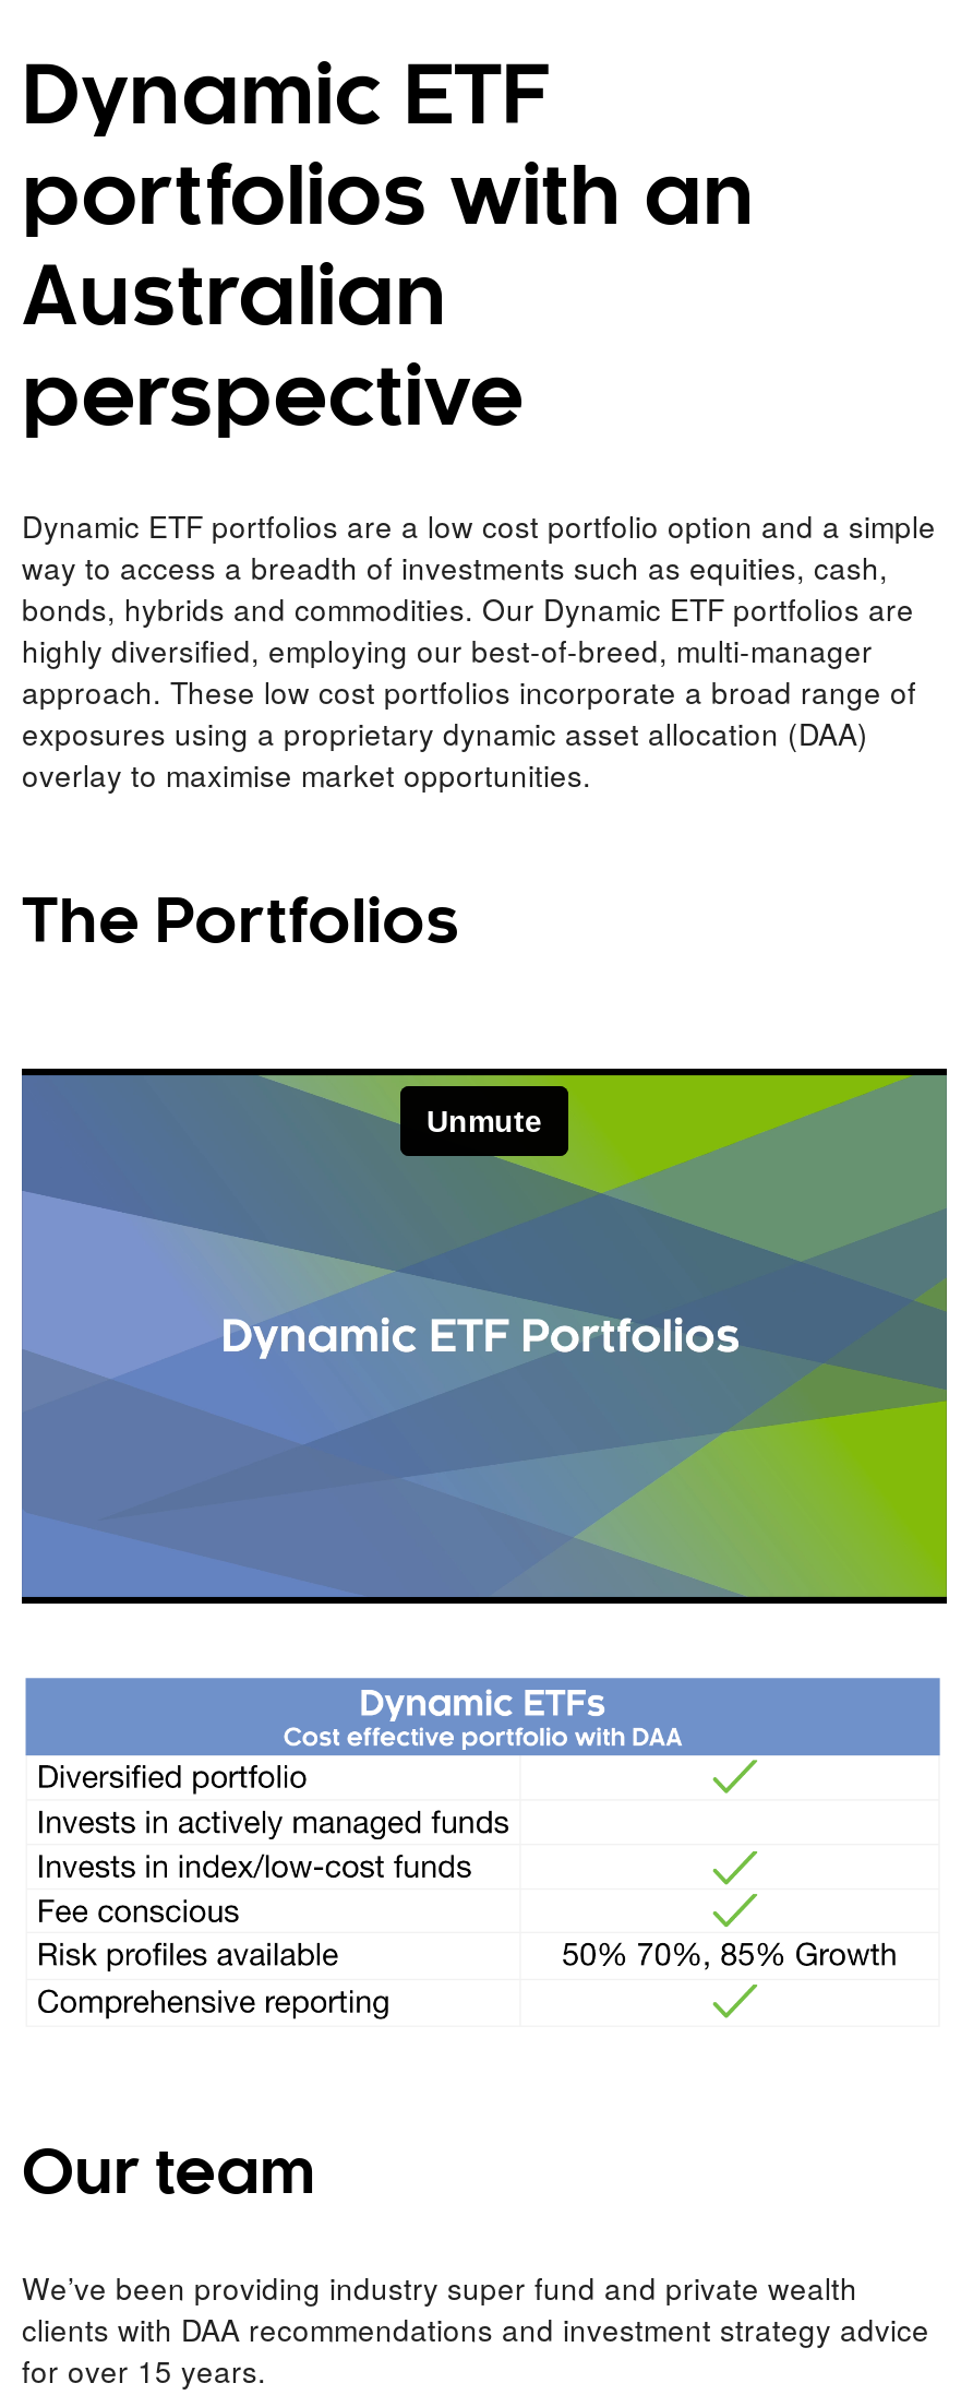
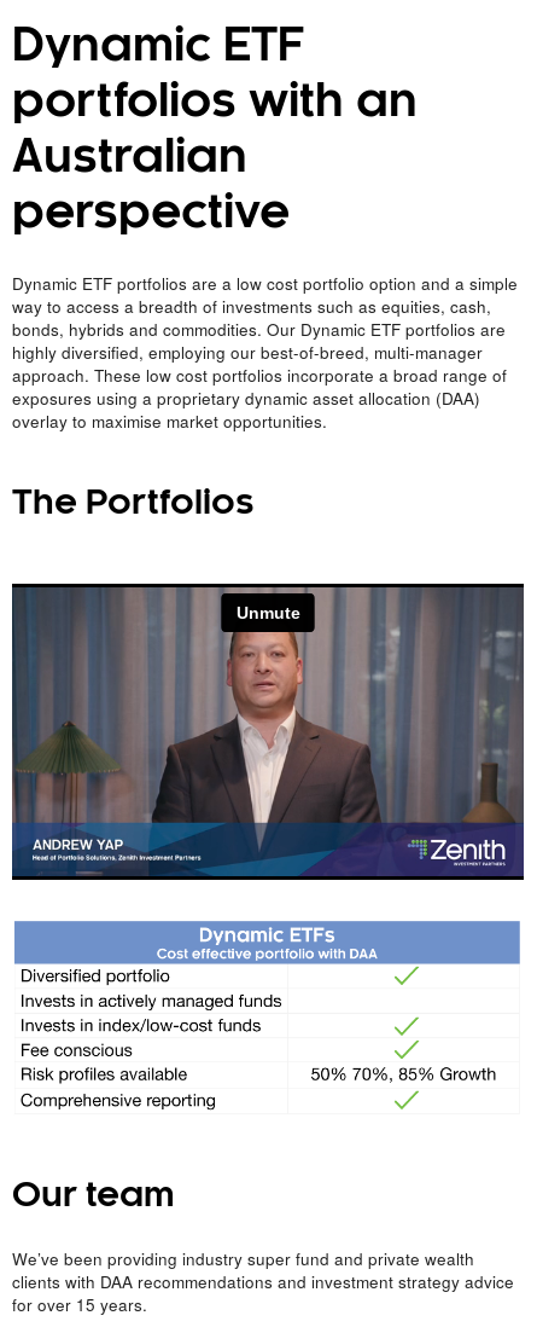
- [image]
+ [image]
